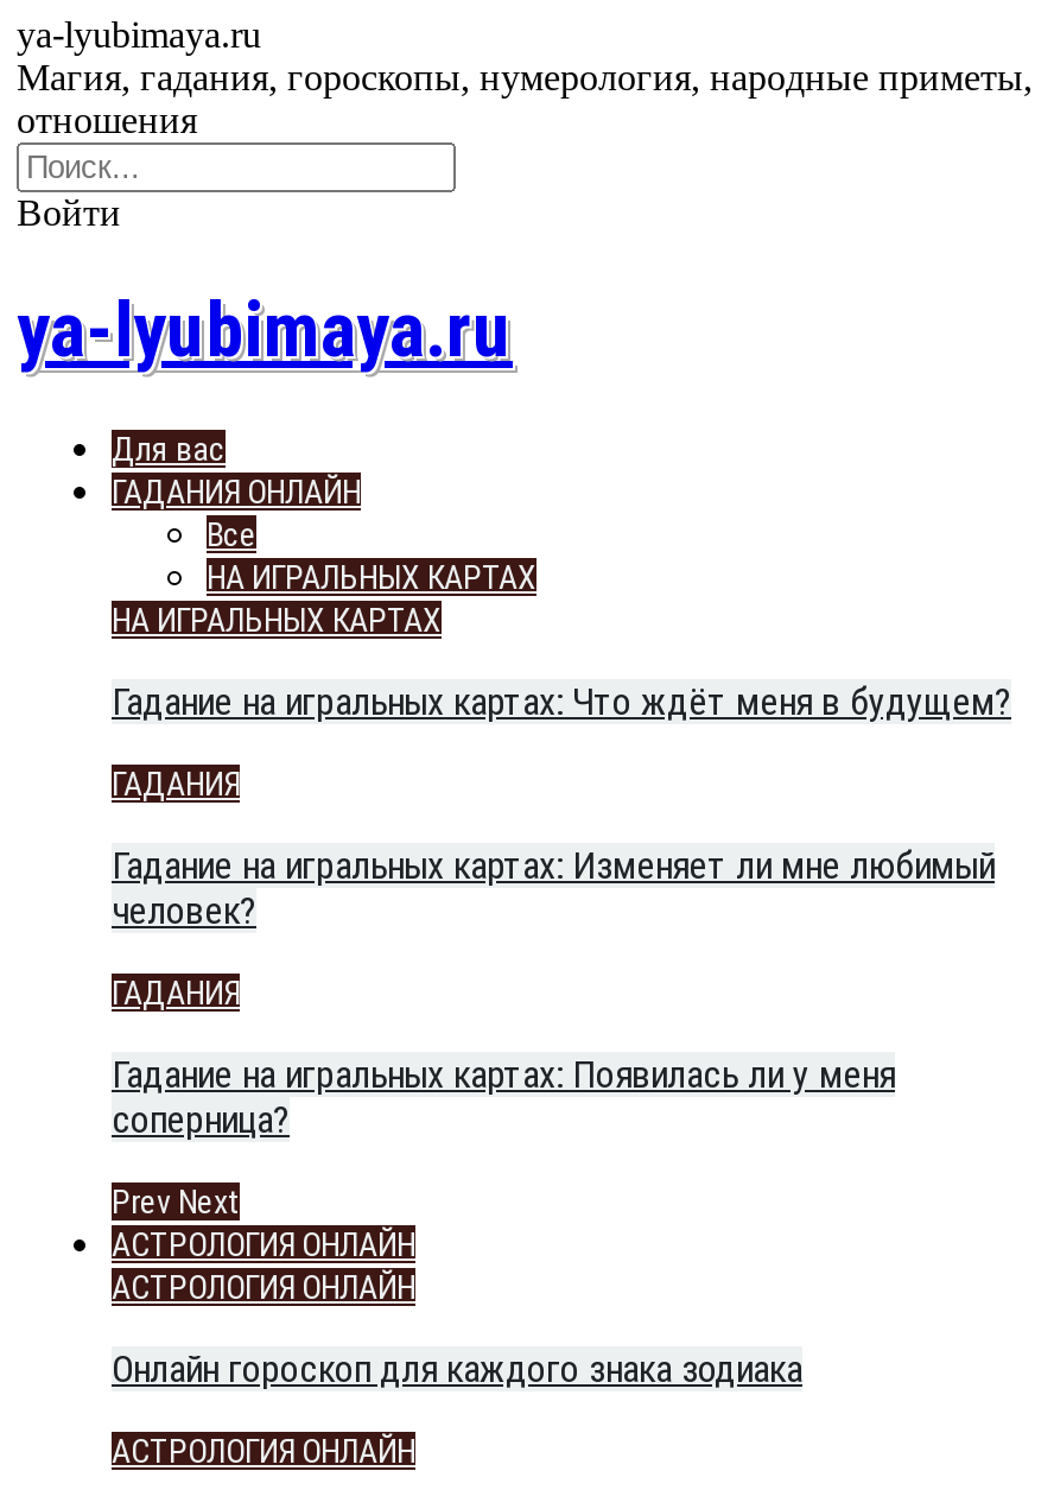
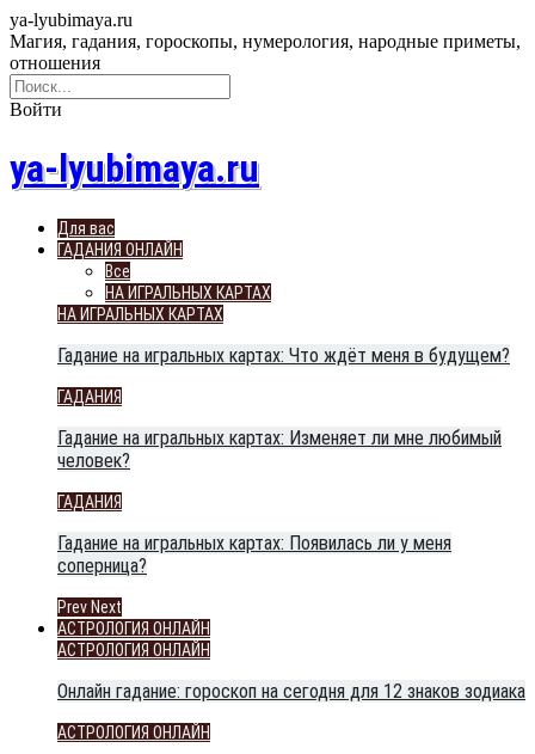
- Онлайн гороскоп для каждого знака зодиака
+ Онлайн гадание: гороскоп на сегодня для 12 знаков зодиака
